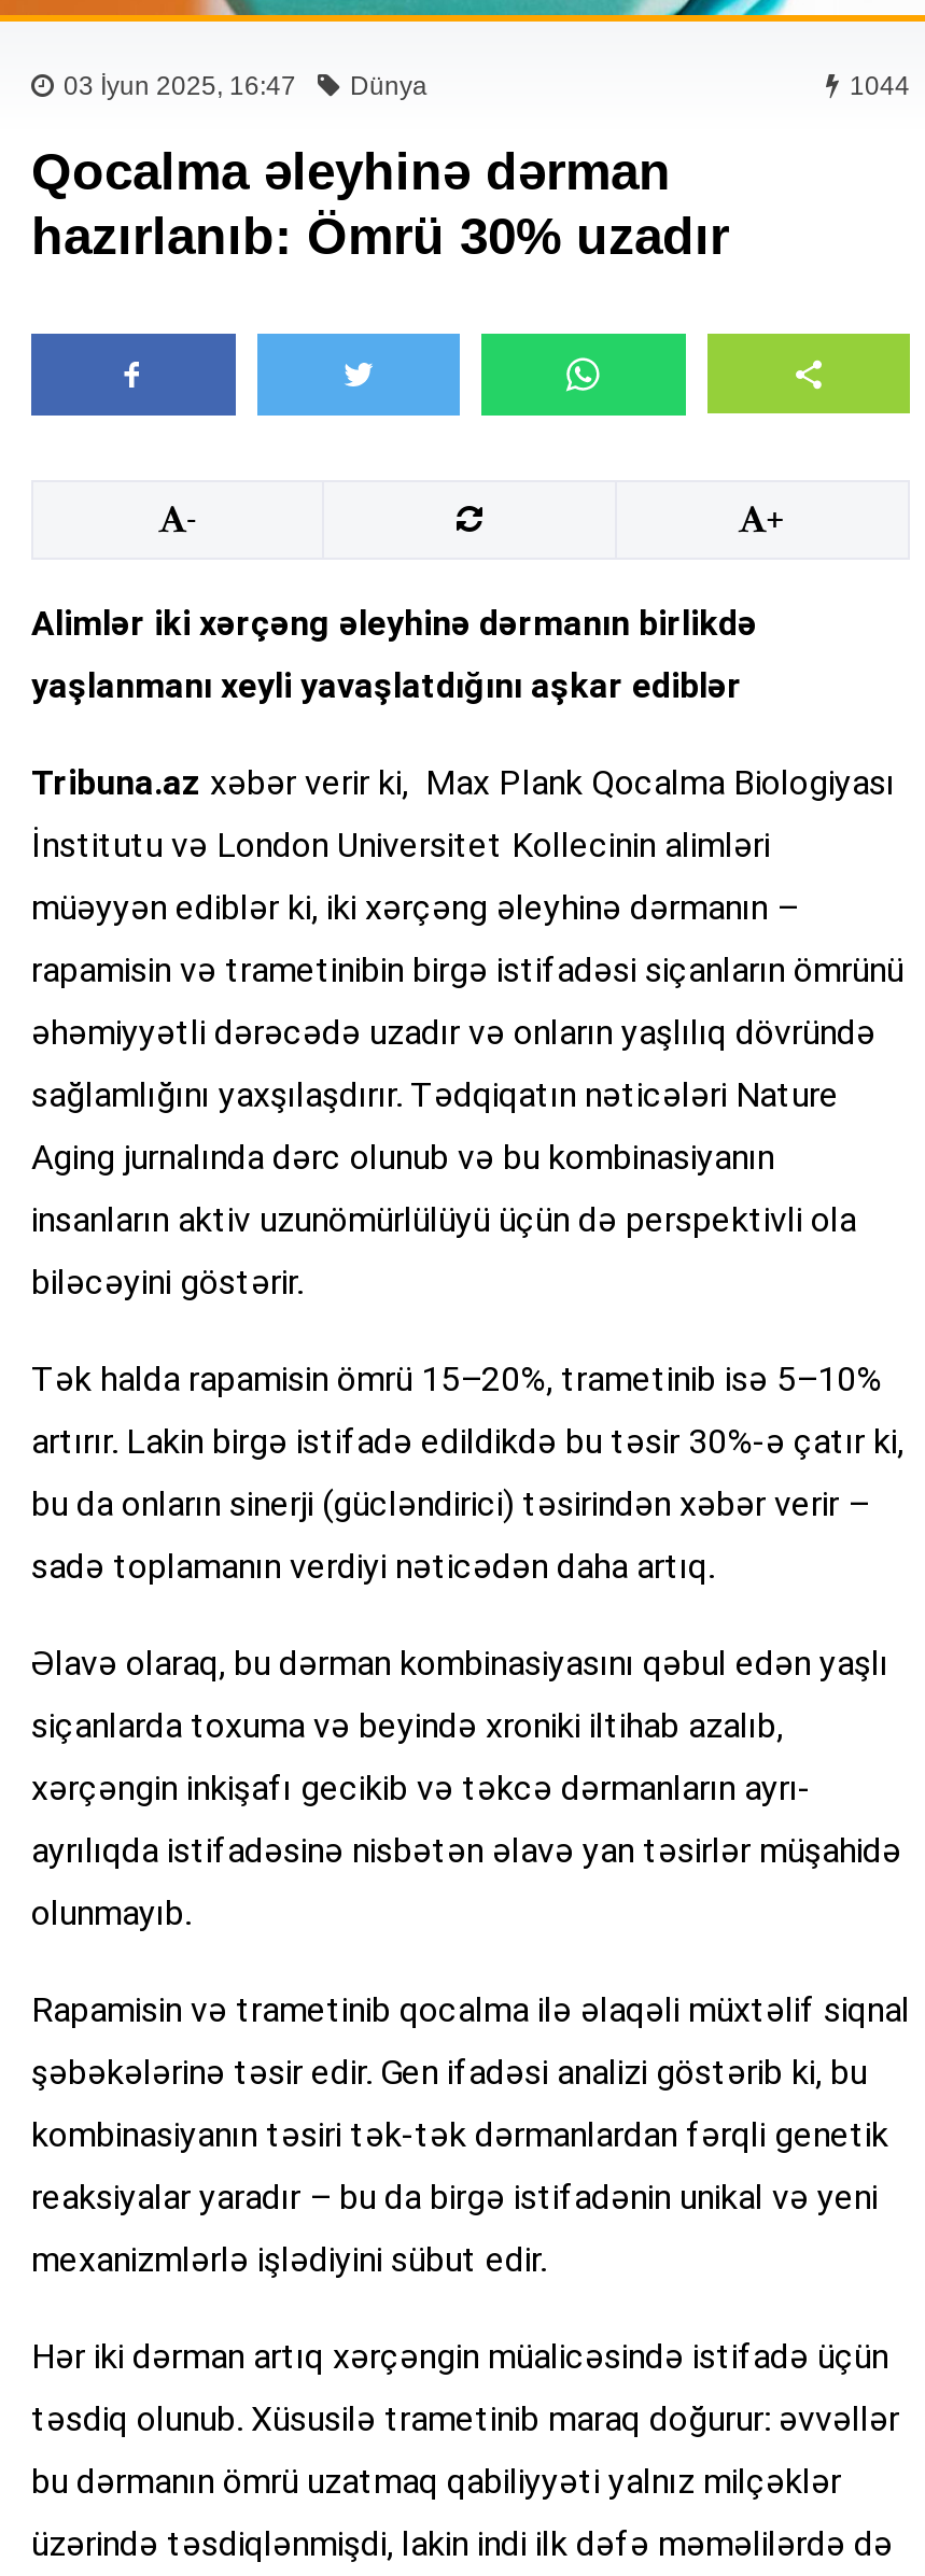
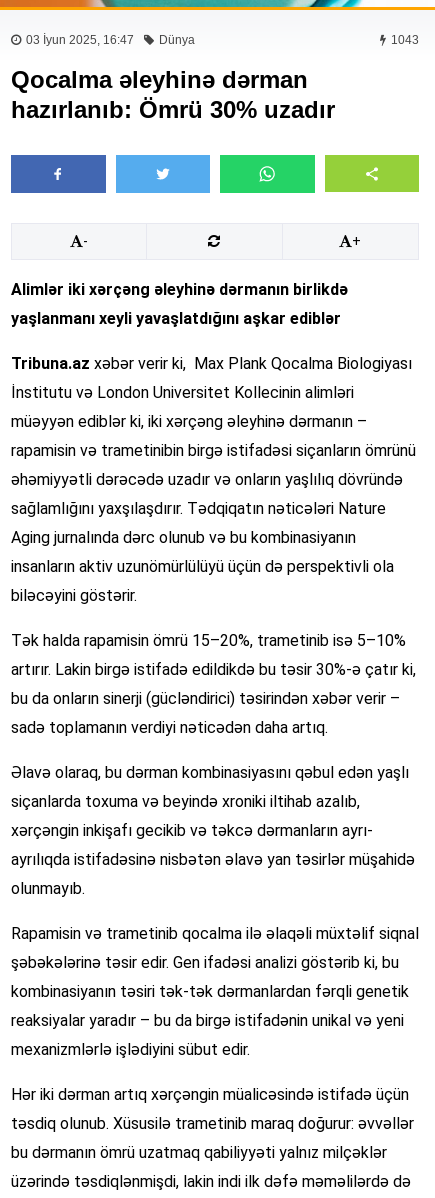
- 1044
+ 1043
